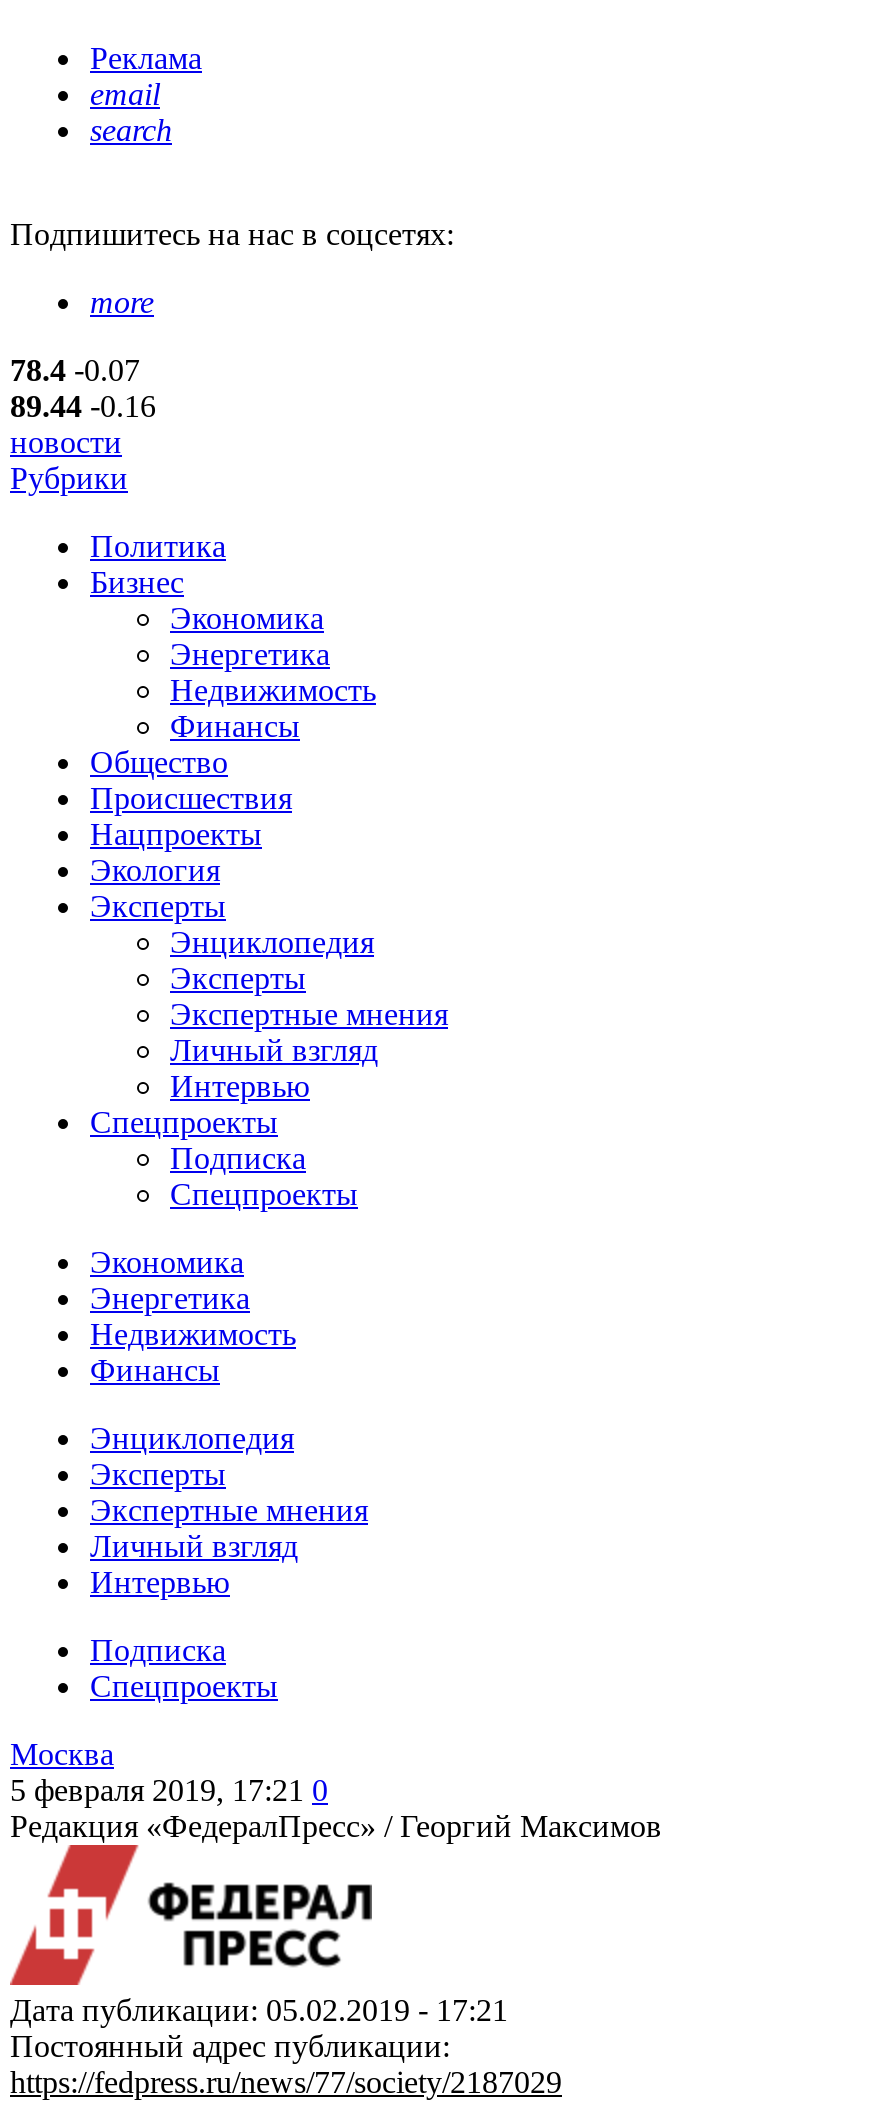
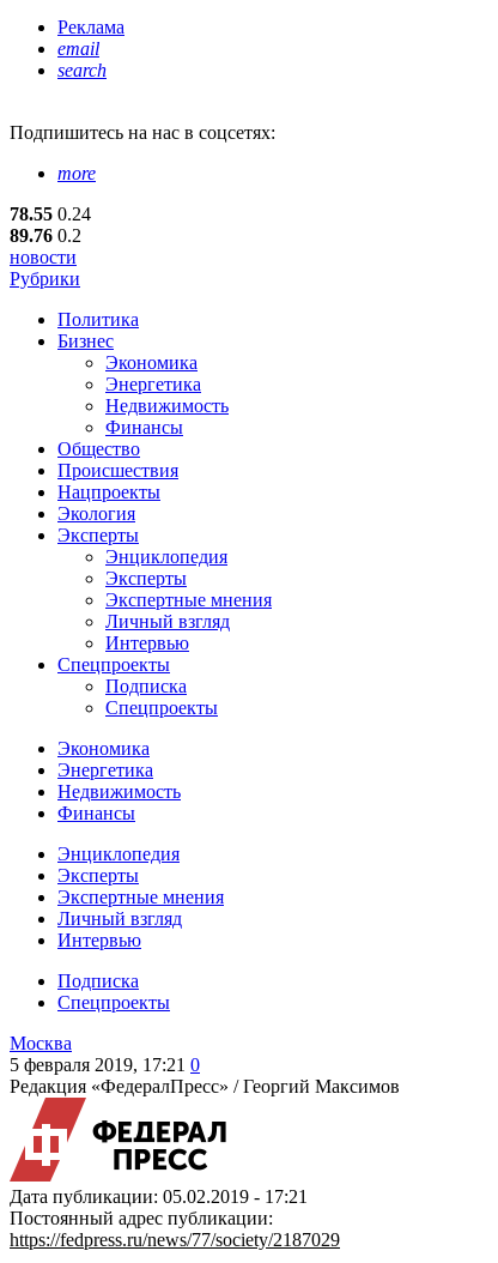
- 78.4 -0.07
+ 78.55 0.24

- 89.44 -0.16
+ 89.76 0.2
